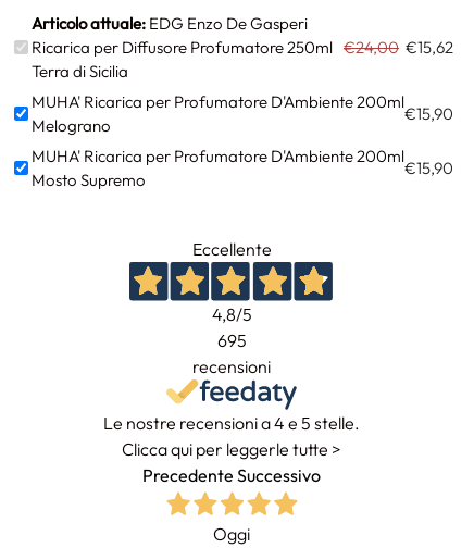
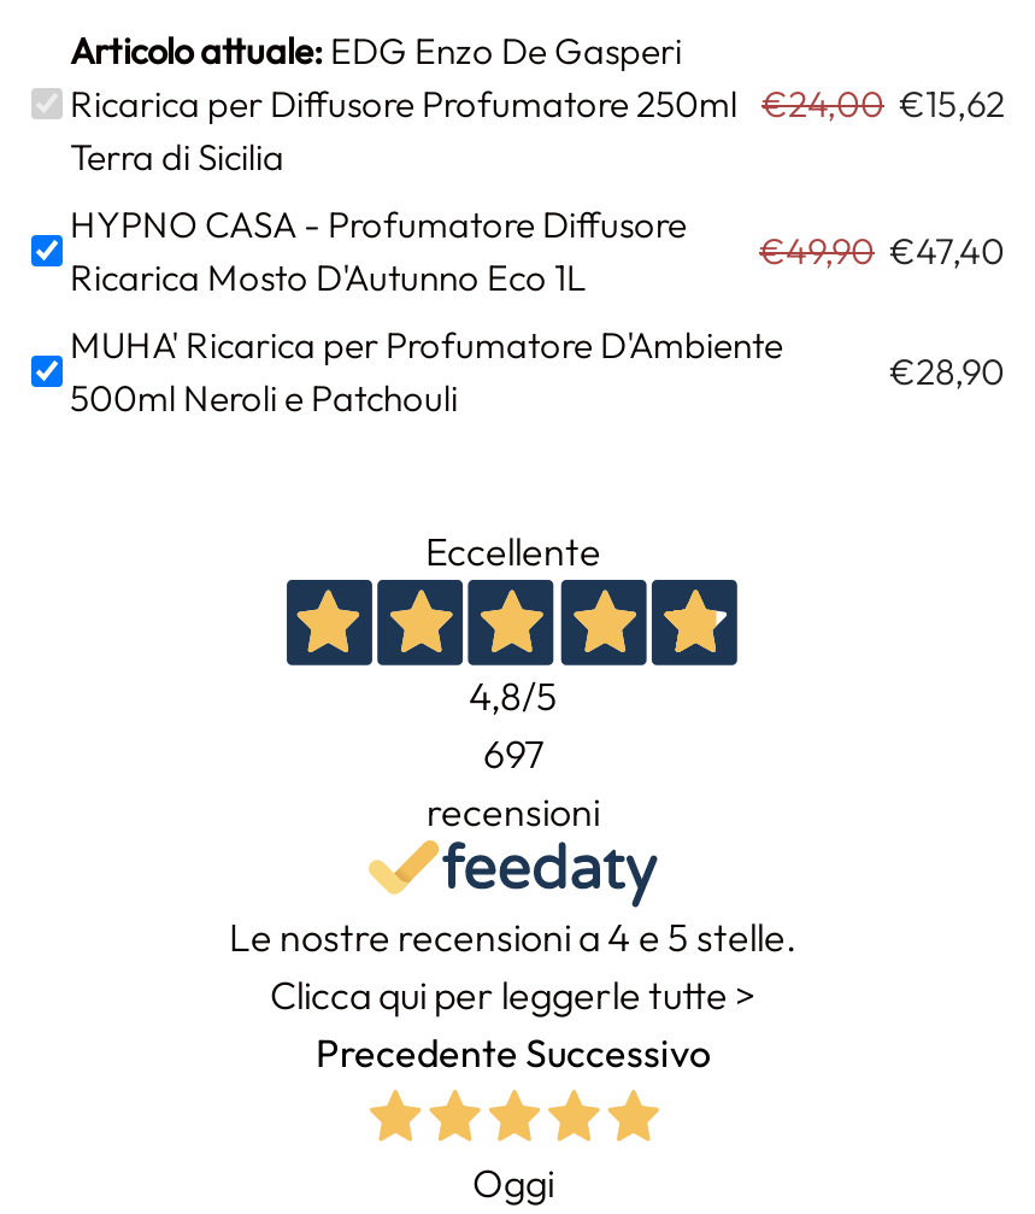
- MUHA' Ricarica per Profumatore D'Ambiente 200ml
- Melograno
+ HYPNO CASA - Profumatore Diffusore
+ Ricarica Mosto D'Autunno Eco 1L

- €15,90
+ €49,90 €47,40

- MUHA' Ricarica per Profumatore D'Ambiente 200ml
- Mosto Supremo
+ MUHA' Ricarica per Profumatore D'Ambiente
+ 500ml Neroli e Patchouli

- €15,90
+ €28,90

- 695
+ 697
